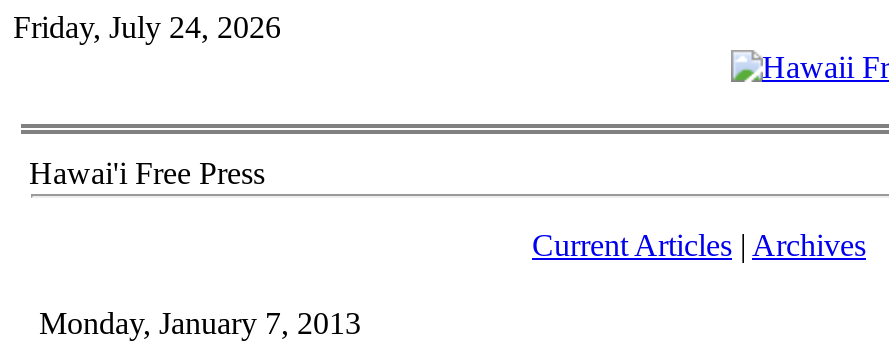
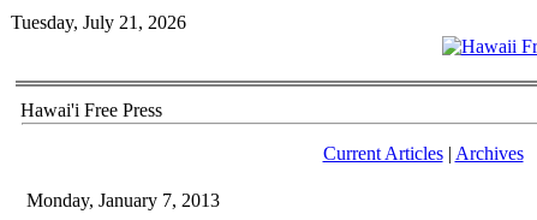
- Friday, July 24, 2026
+ Tuesday, July 21, 2026
